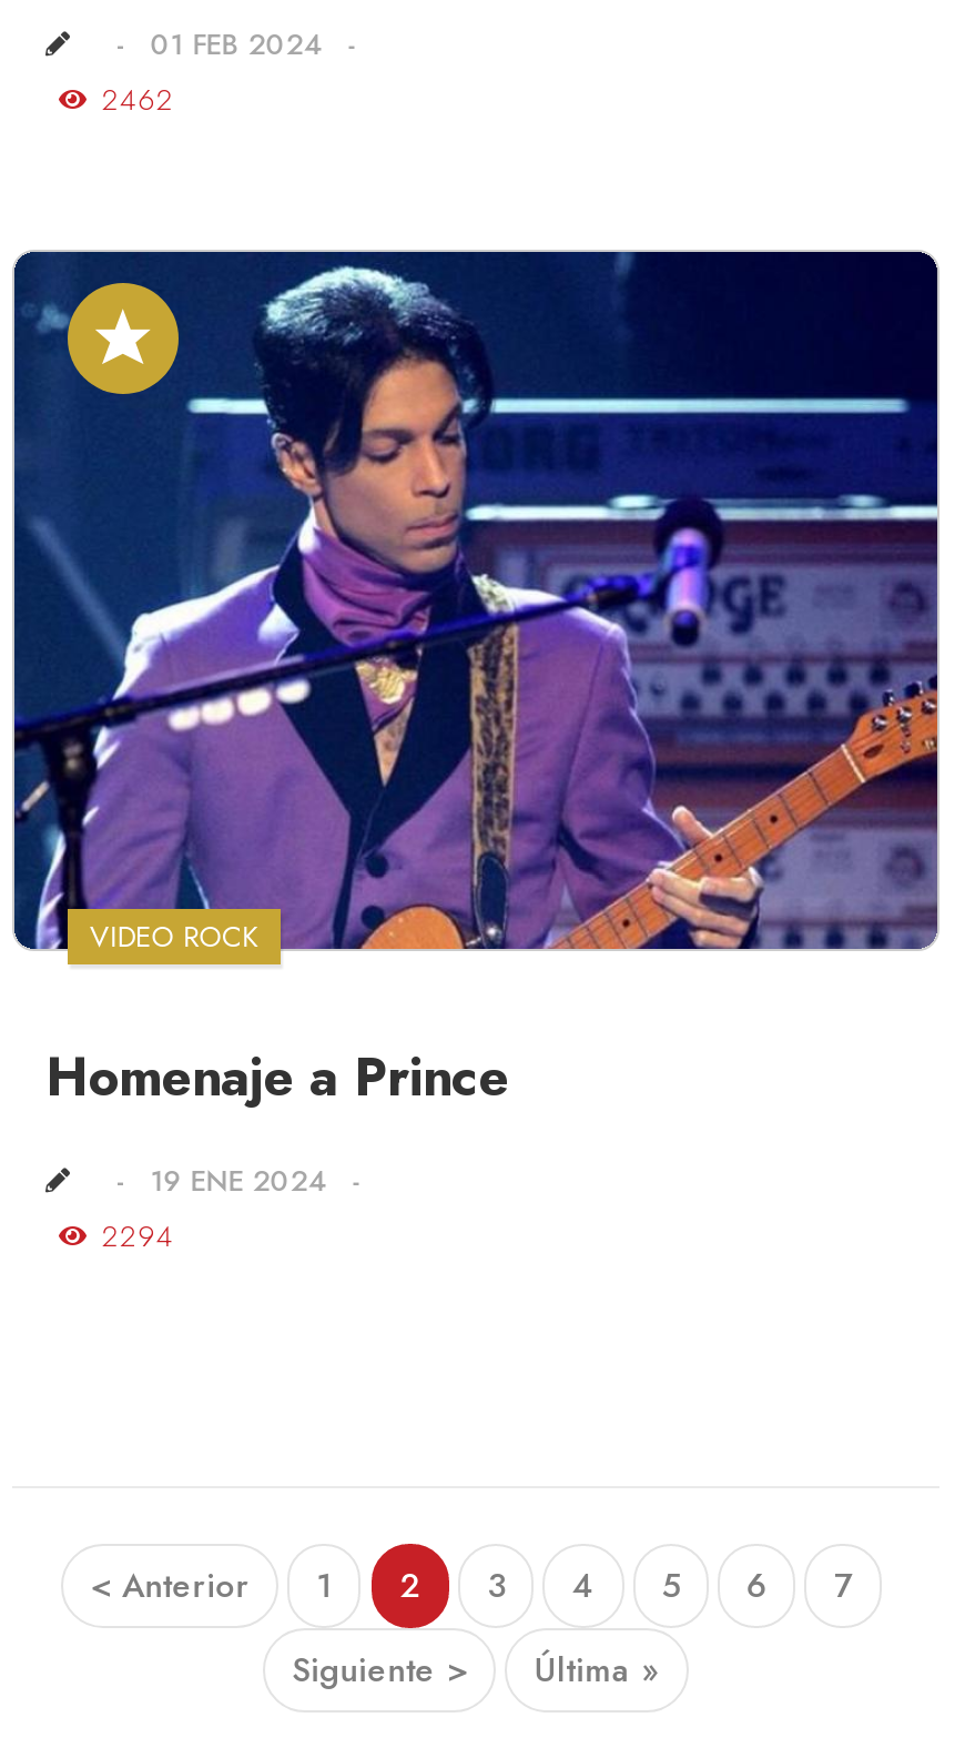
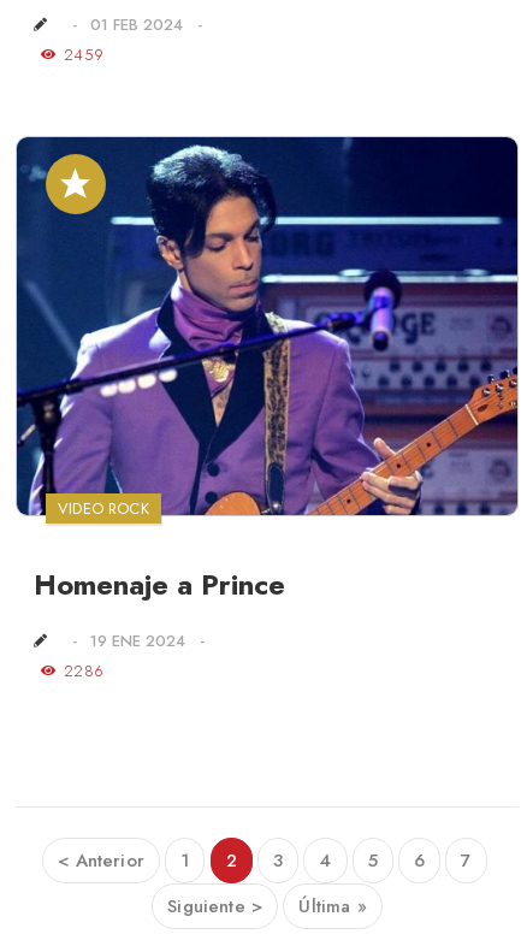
- 2462
+ 2459

- 2294
+ 2286
